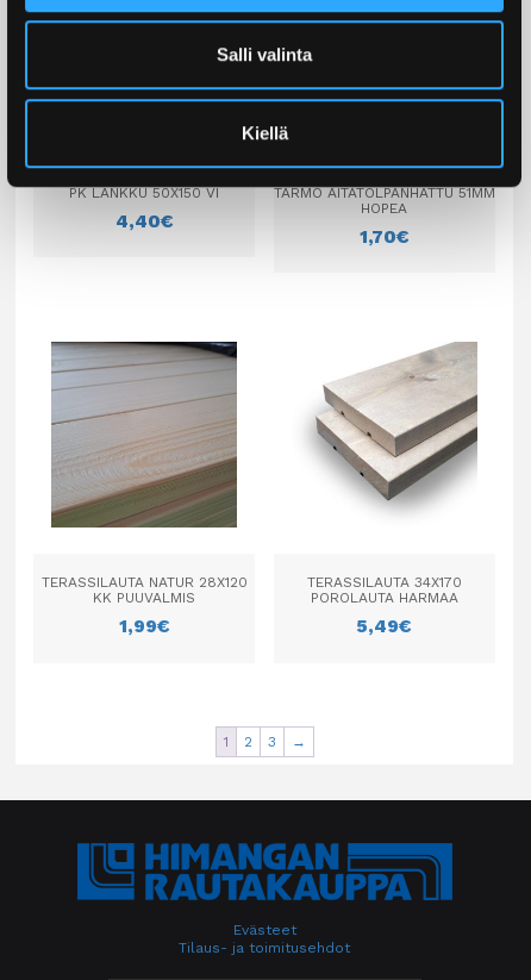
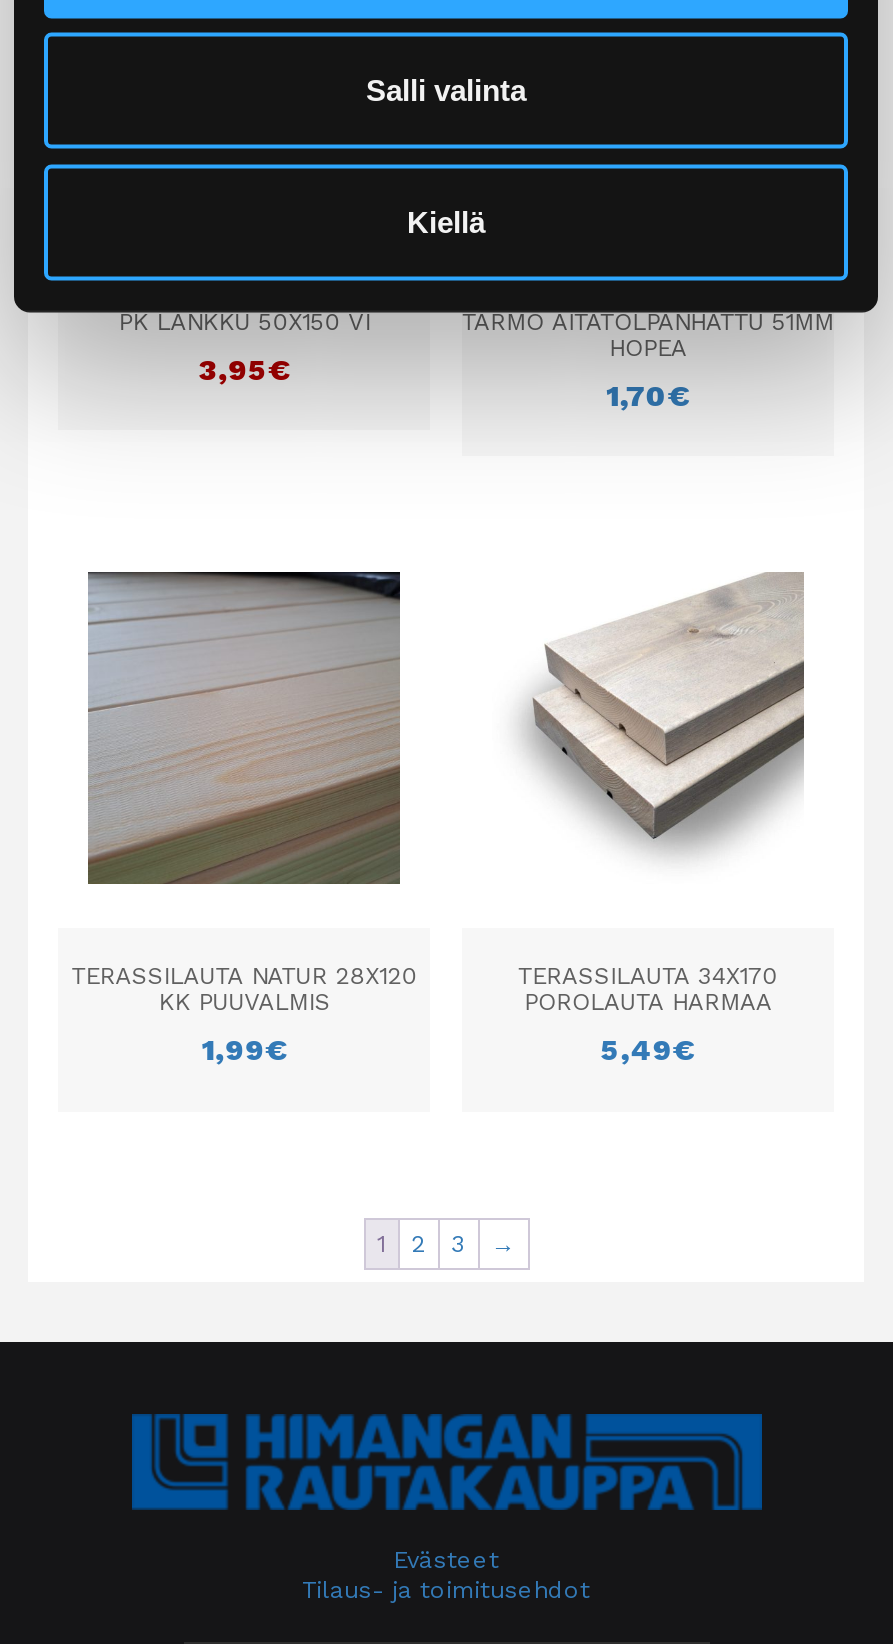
- 4,40€
+ 3,95€
